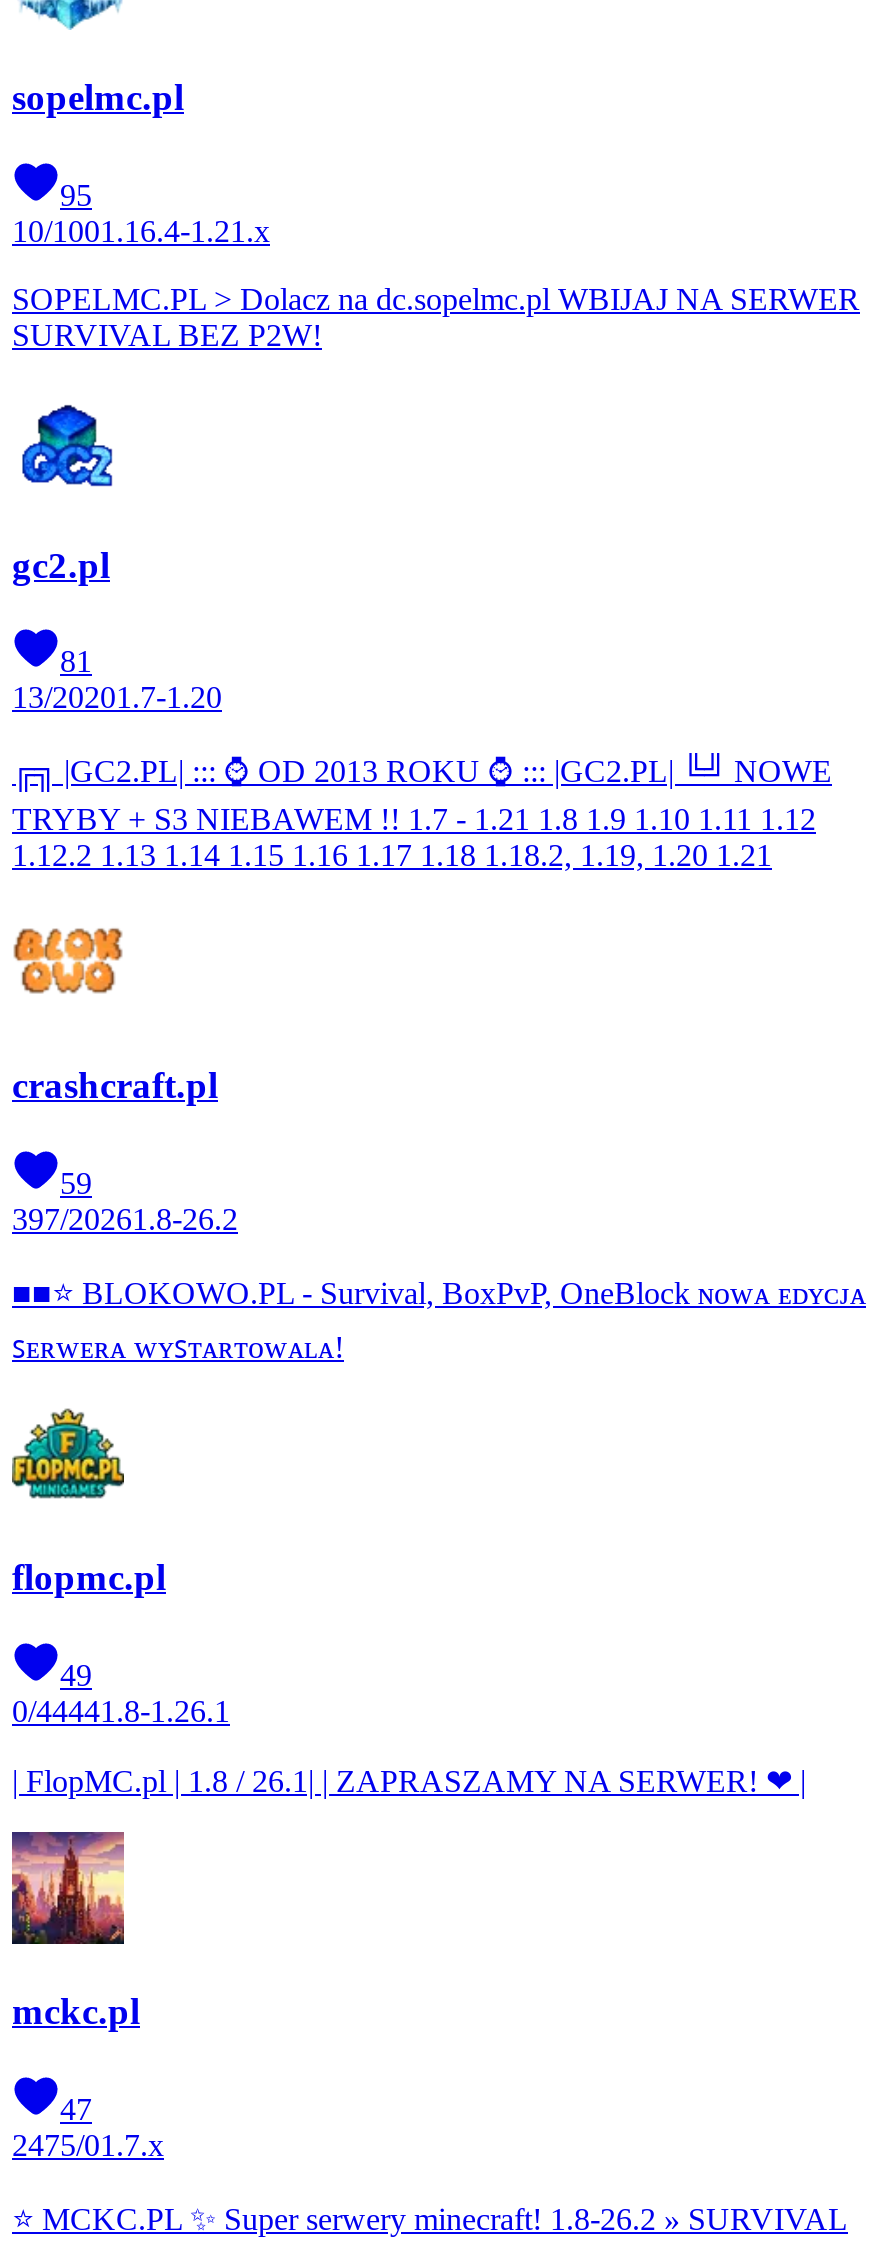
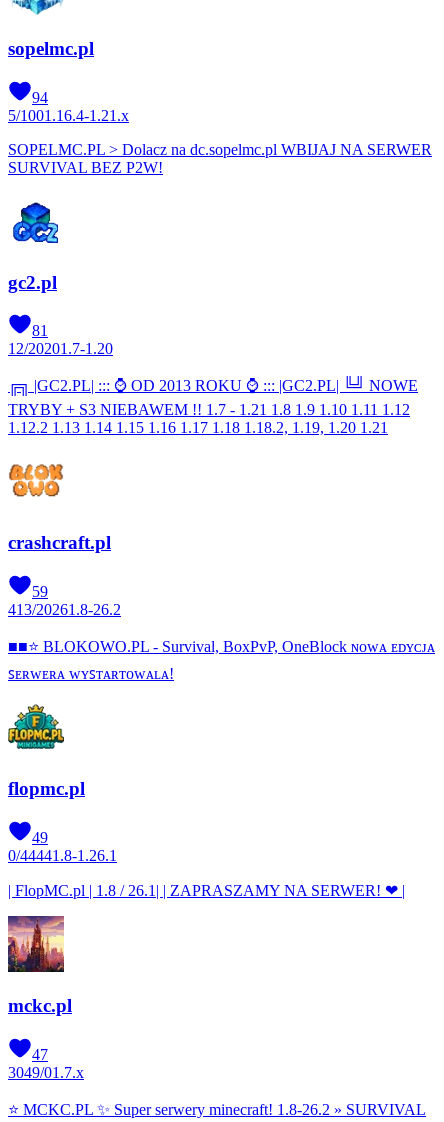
- 95
+ 94

- 10/1001.16.4-1.21.x
+ 5/1001.16.4-1.21.x

- 13/20201.7-1.20
+ 12/20201.7-1.20

- 397/20261.8-26.2
+ 413/20261.8-26.2

- 2475/01.7.x
+ 3049/01.7.x
